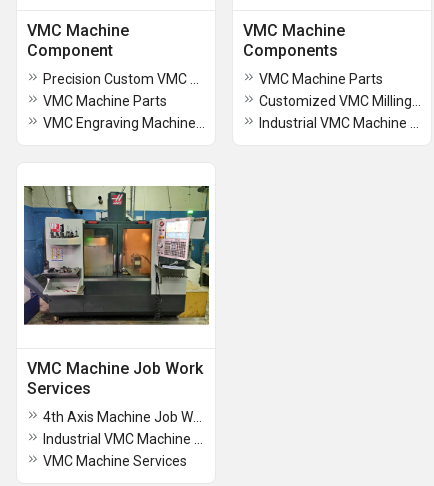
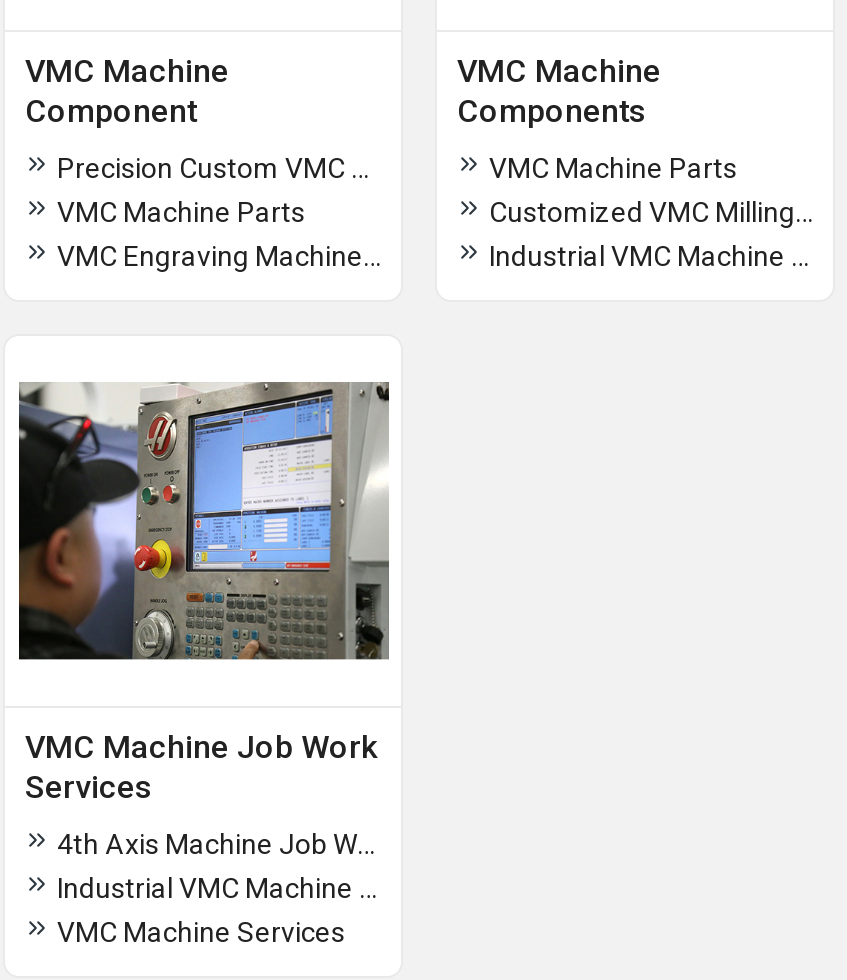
- [image]
+ [image]
